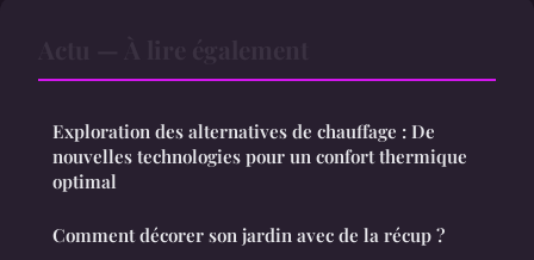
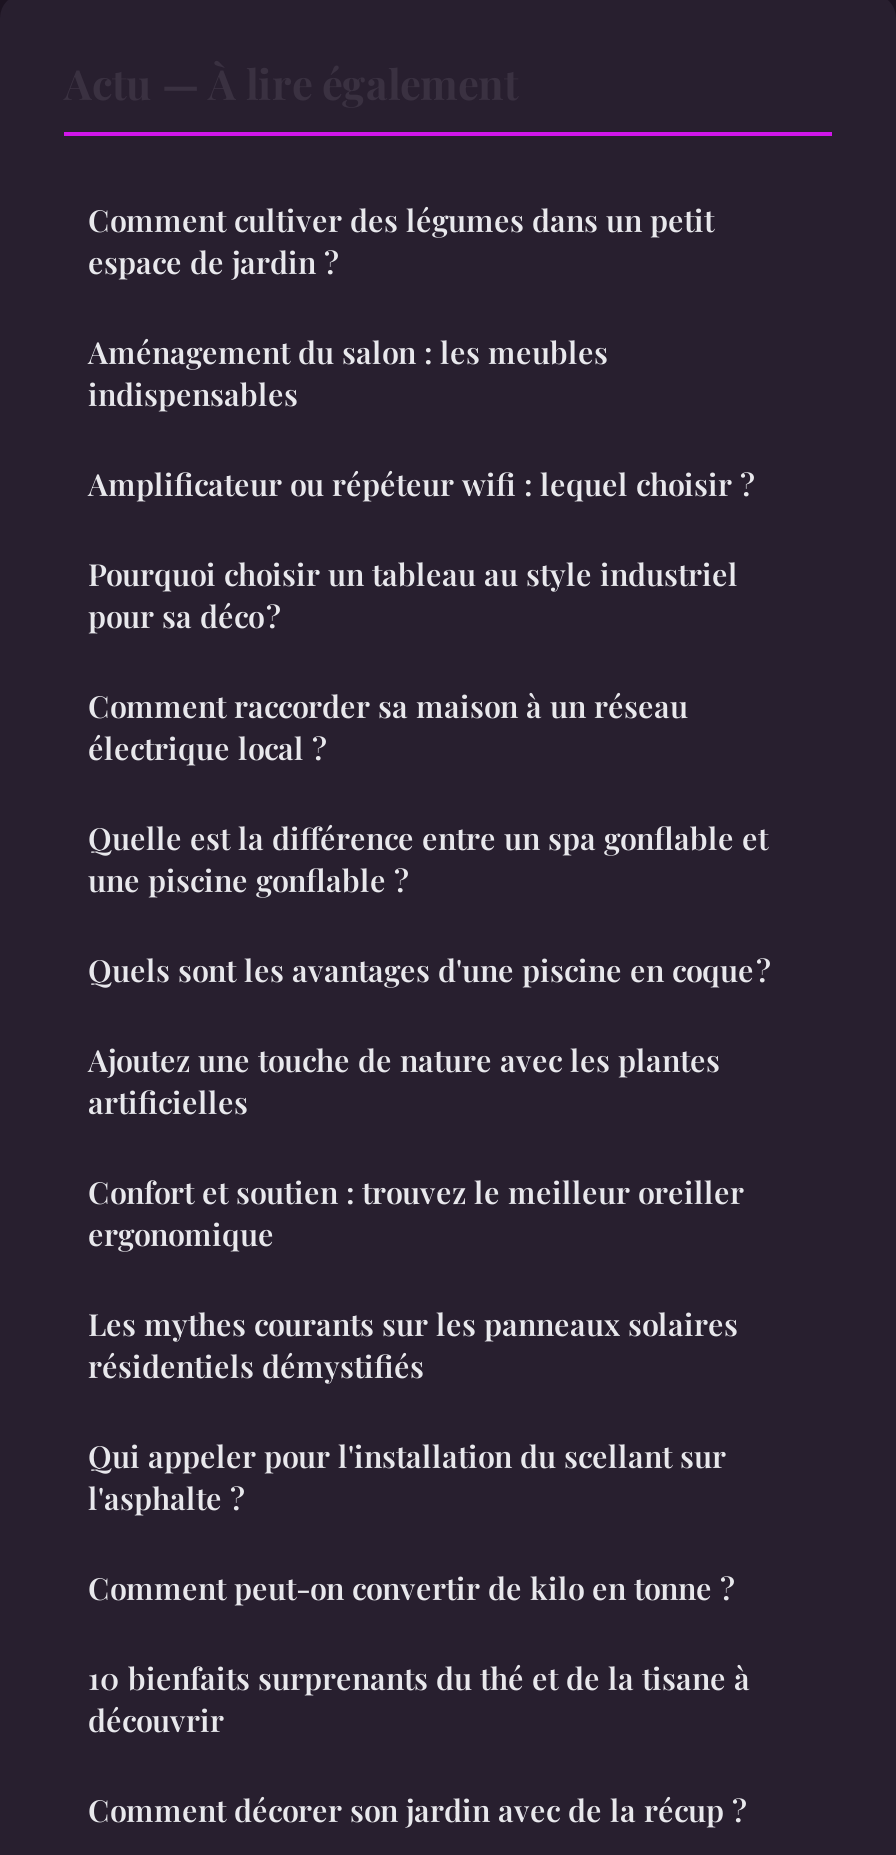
- Exploration des alternatives de chauffage : De
- nouvelles technologies pour un confort thermique
- optimal
+ Comment cultiver des légumes dans un petit
+ espace de jardin ?
+ Aménagement du salon : les meubles
+ indispensables
+ Amplificateur ou répéteur wifi : lequel choisir ?
+ Pourquoi choisir un tableau au style industriel
+ pour sa déco ?
+ Comment raccorder sa maison à un réseau
+ électrique local ?
+ Quelle est la différence entre un spa gonflable et
+ une piscine gonflable ?
+ Quels sont les avantages d'une piscine en coque ?
+ Ajoutez une touche de nature avec les plantes
+ artificielles
+ Confort et soutien : trouvez le meilleur oreiller
+ ergonomique
+ Les mythes courants sur les panneaux solaires
+ résidentiels démystifiés
+ Qui appeler pour l'installation du scellant sur
+ l'asphalte ?
+ Comment peut-on convertir de kilo en tonne ?
+ 10 bienfaits surprenants du thé et de la tisane à
+ découvrir
